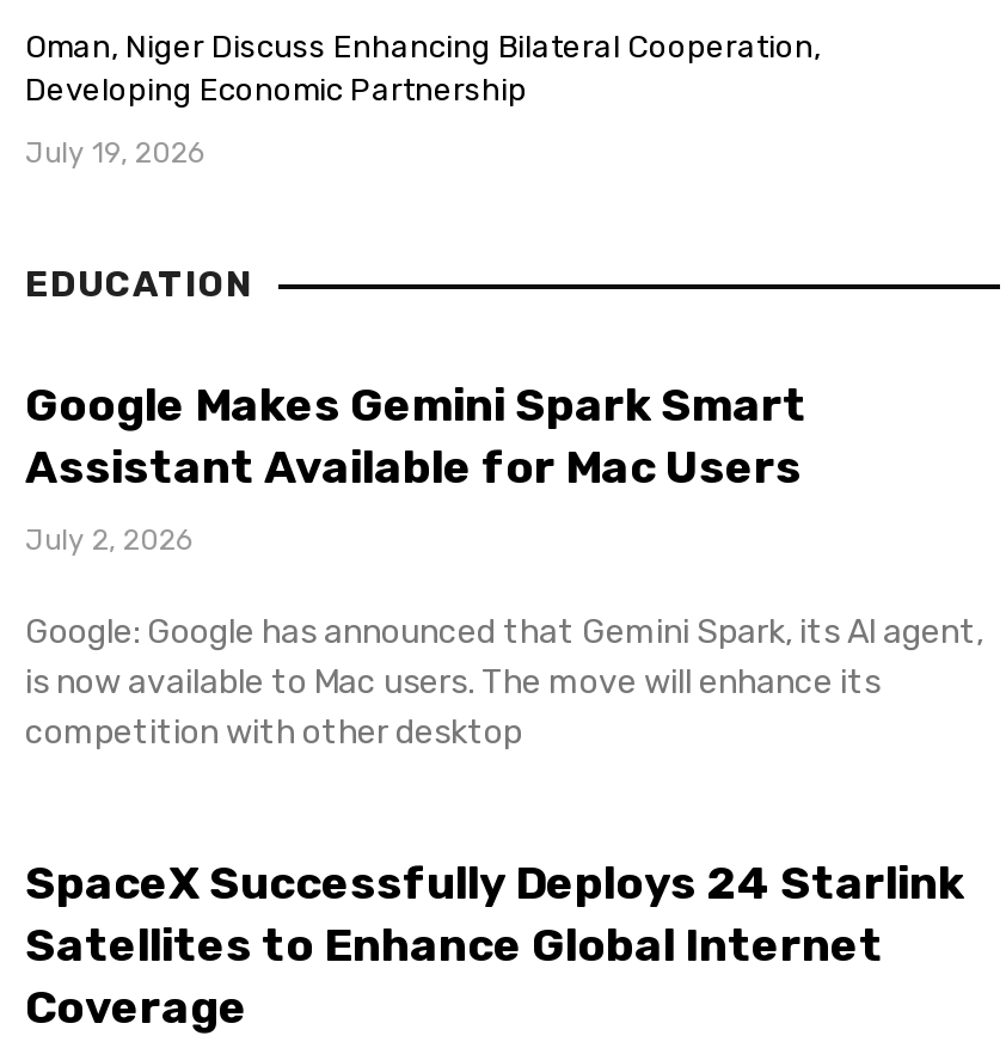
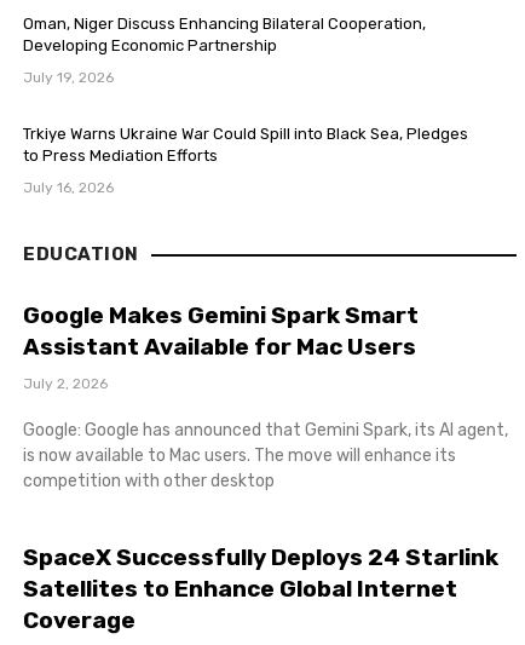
+ Trkiye Warns Ukraine War Could Spill into Black Sea, Pledges
+ to Press Mediation Efforts
+ July 16, 2026
